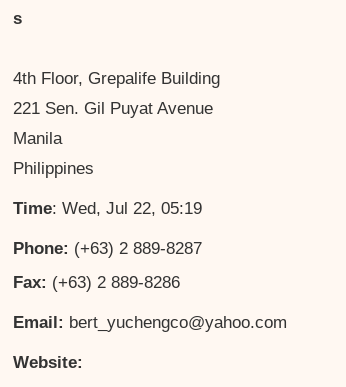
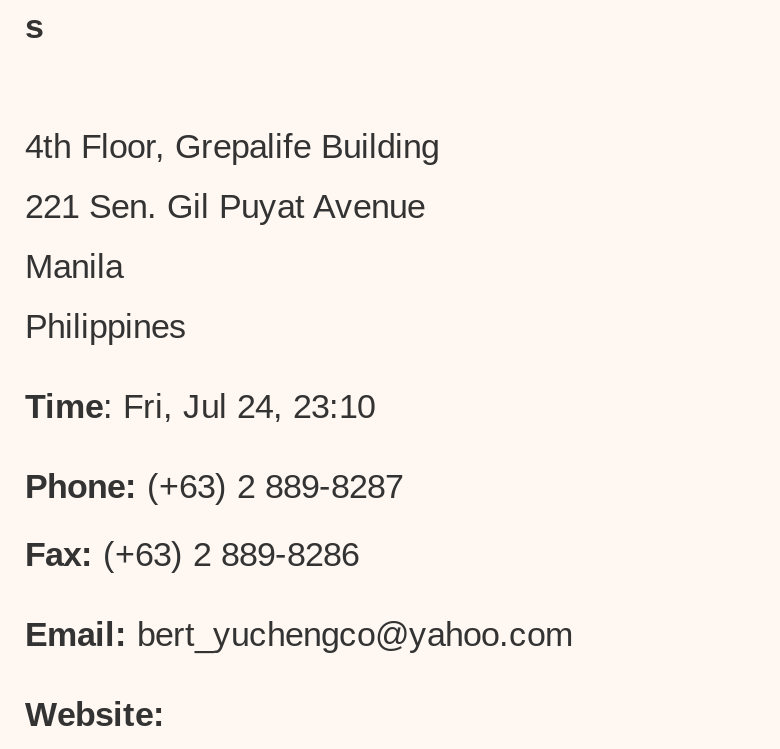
- Time: Wed, Jul 22, 05:19
+ Time: Fri, Jul 24, 23:10
